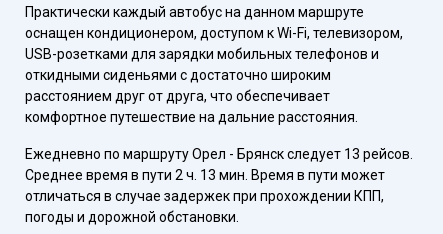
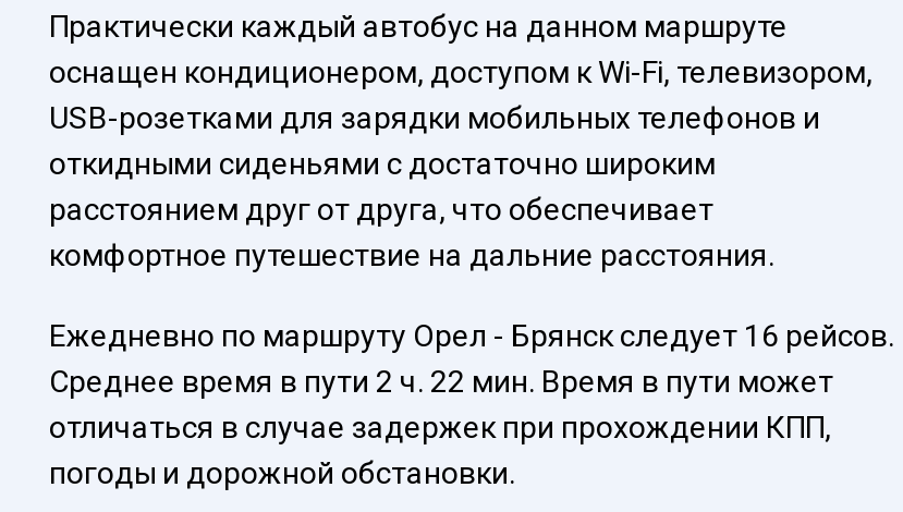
- Ежедневно по маршруту Орел - Брянск следует 13 рейсов.
+ Ежедневно по маршруту Орел - Брянск следует 16 рейсов.

- Среднее время в пути 2 ч. 13 мин. Время в пути может
+ Среднее время в пути 2 ч. 22 мин. Время в пути может
